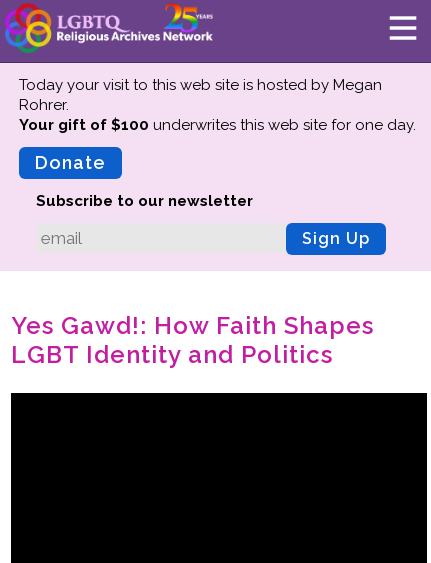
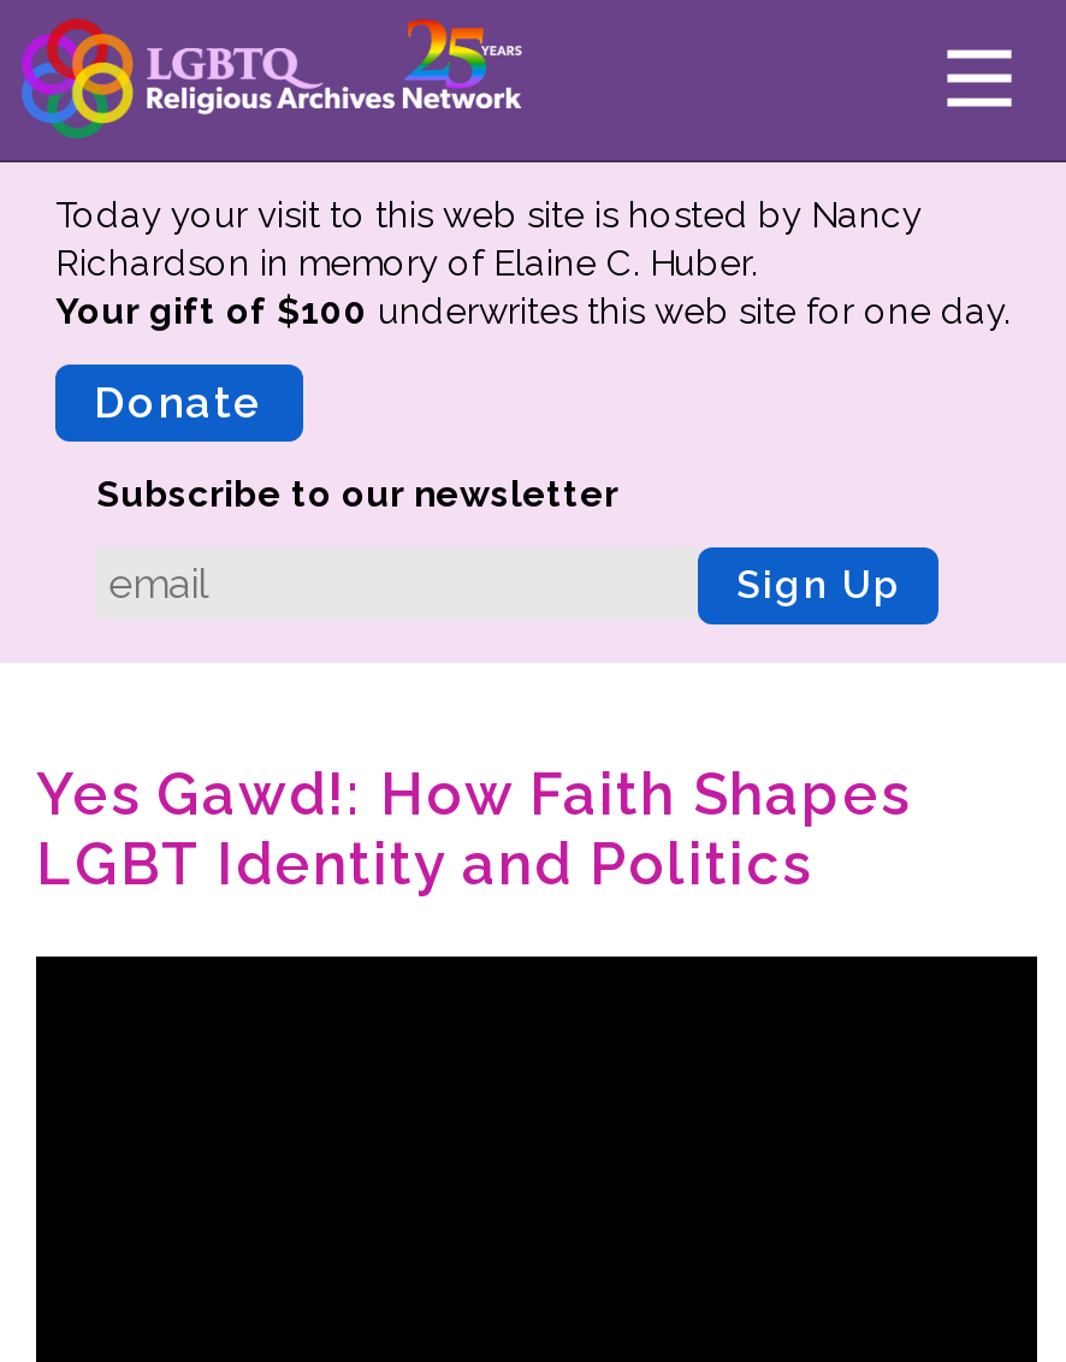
- Today your visit to this web site is hosted by Megan
- Rohrer.
+ Today your visit to this web site is hosted by Nancy
+ Richardson in memory of Elaine C. Huber.
